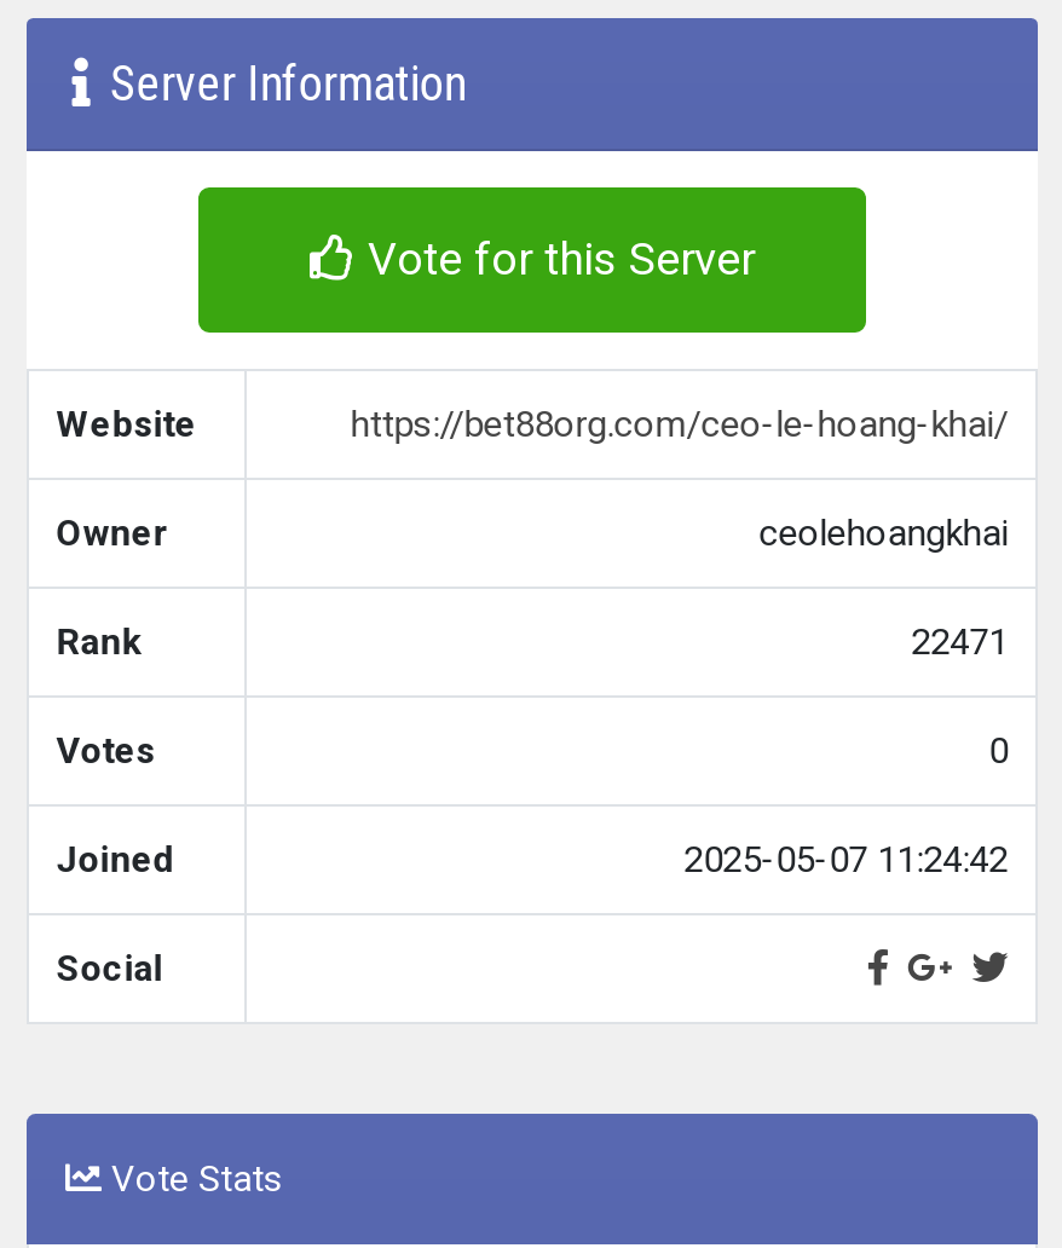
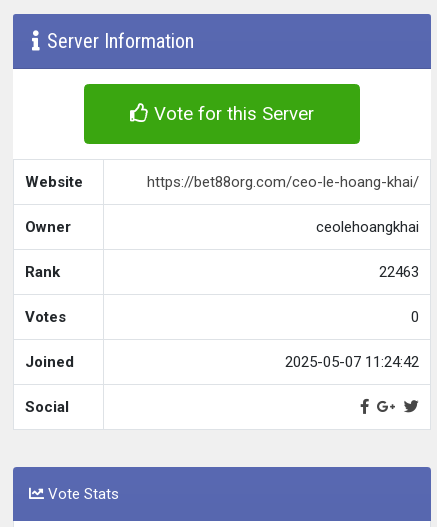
- 22471
+ 22463
